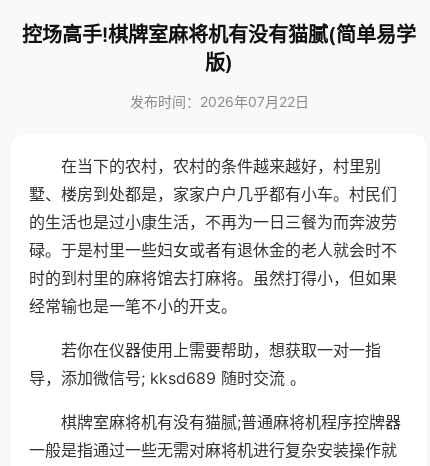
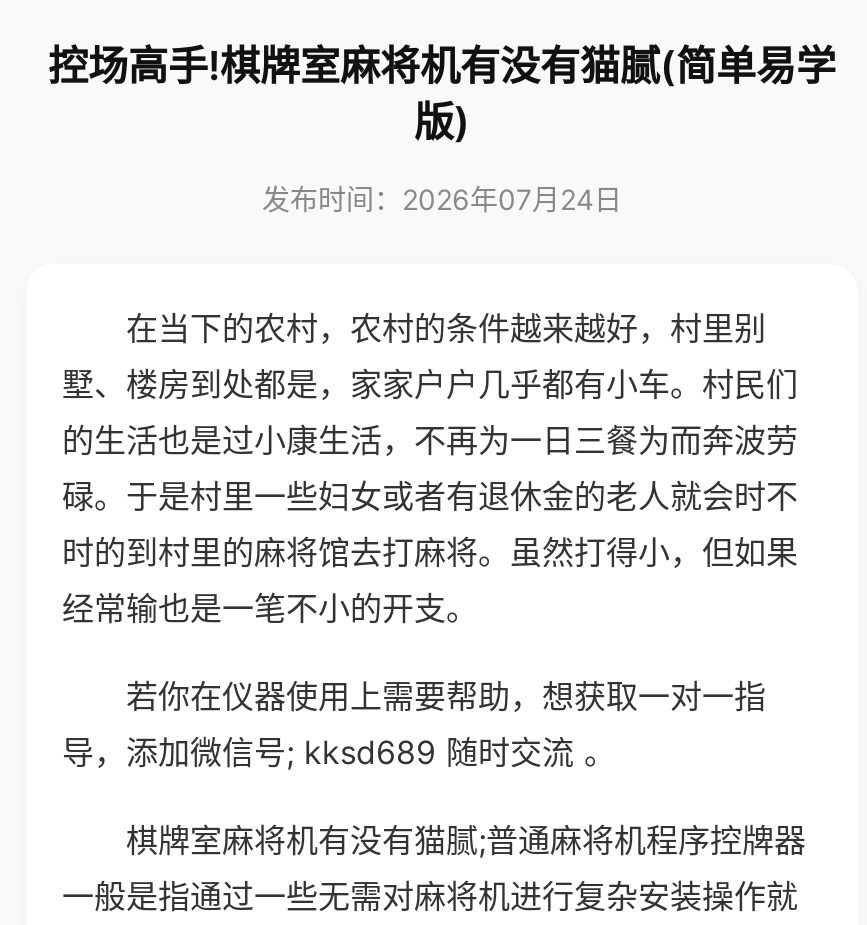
- 发布时间：2026年07月22日
+ 发布时间：2026年07月24日
